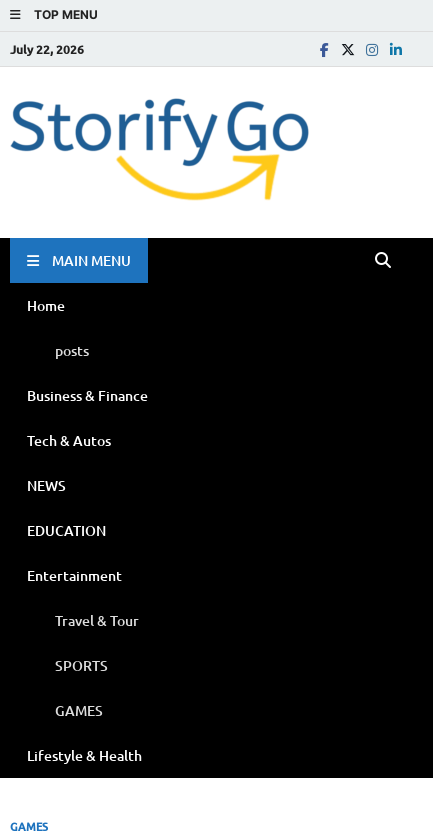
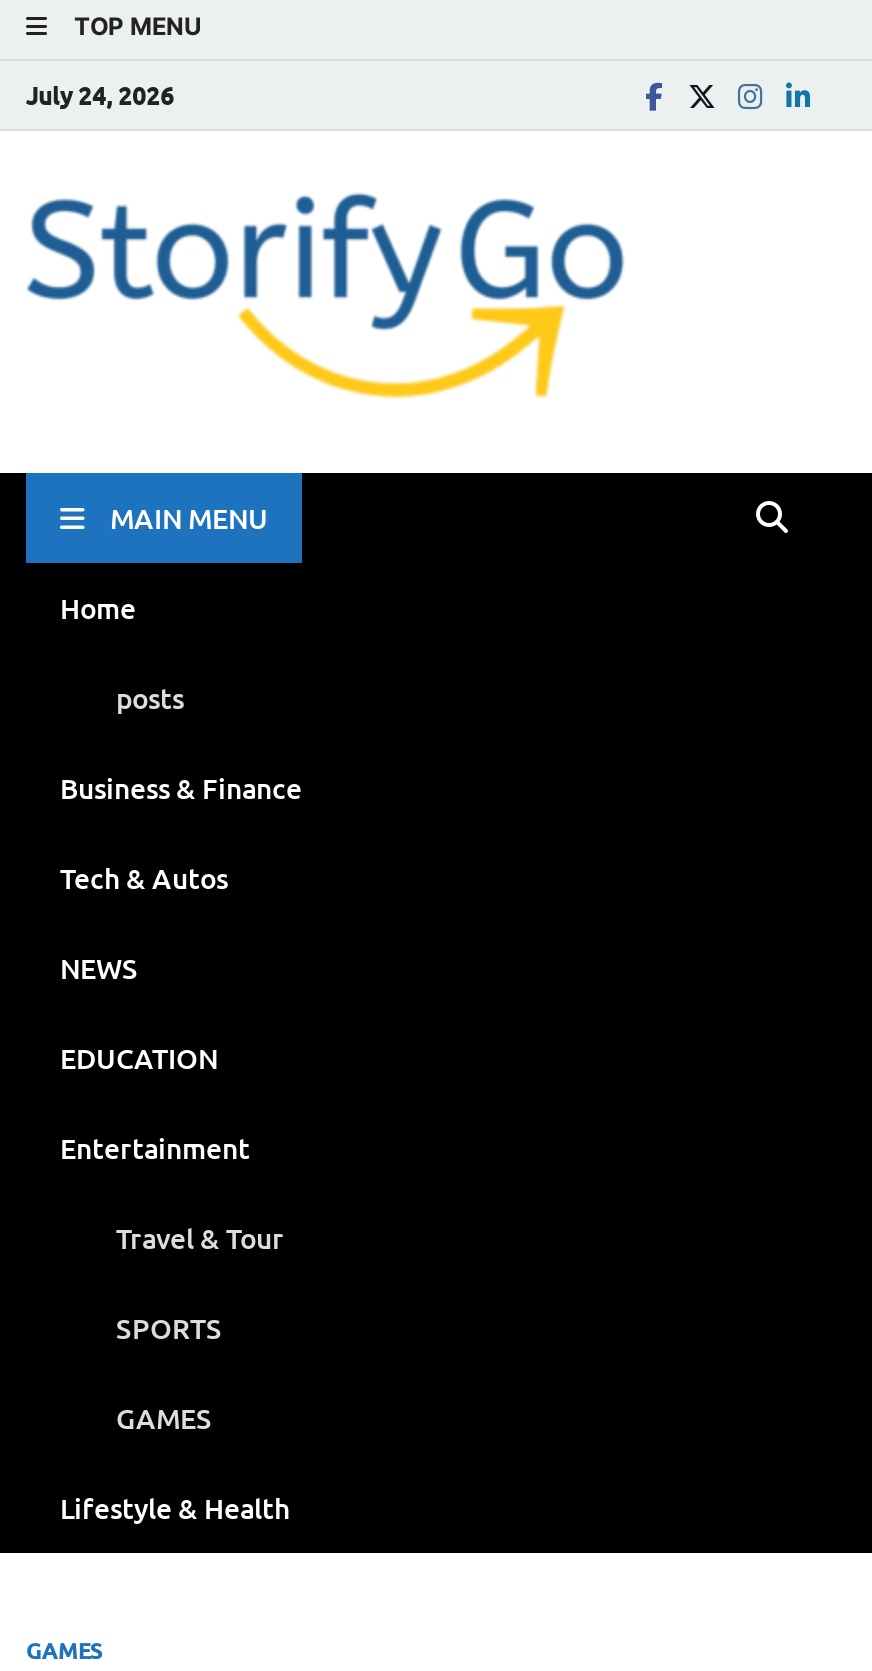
- July 22, 2026
+ July 24, 2026
